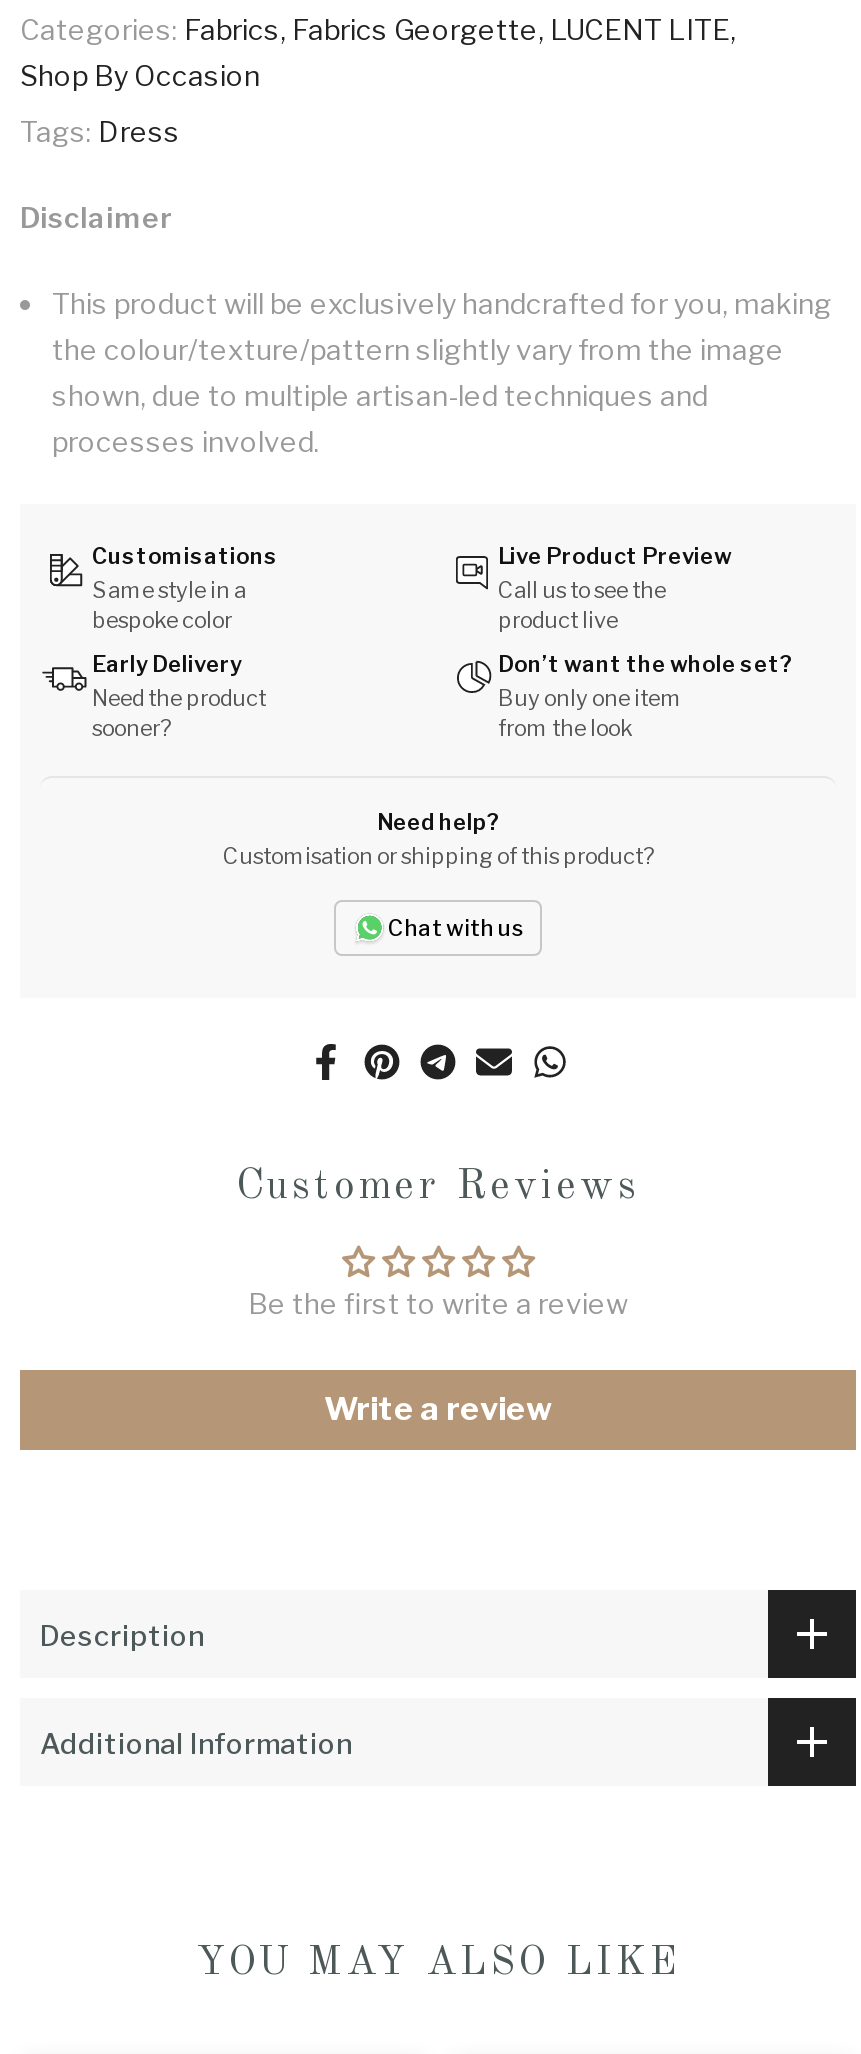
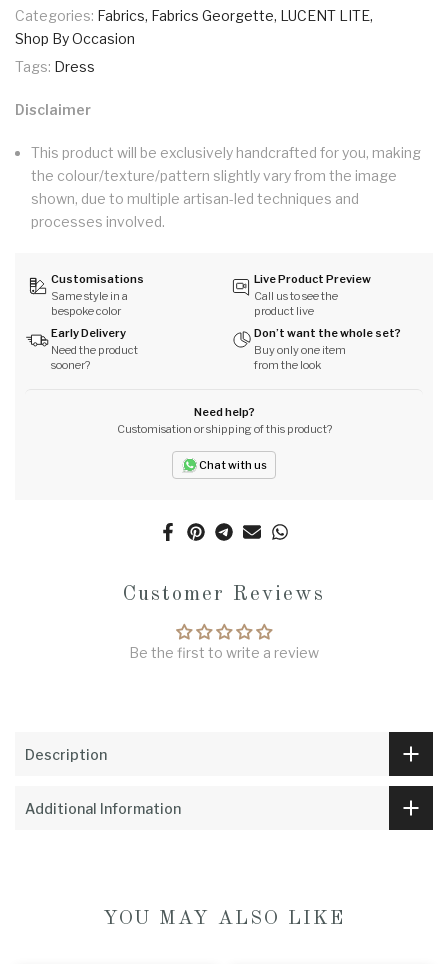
- Write a review
